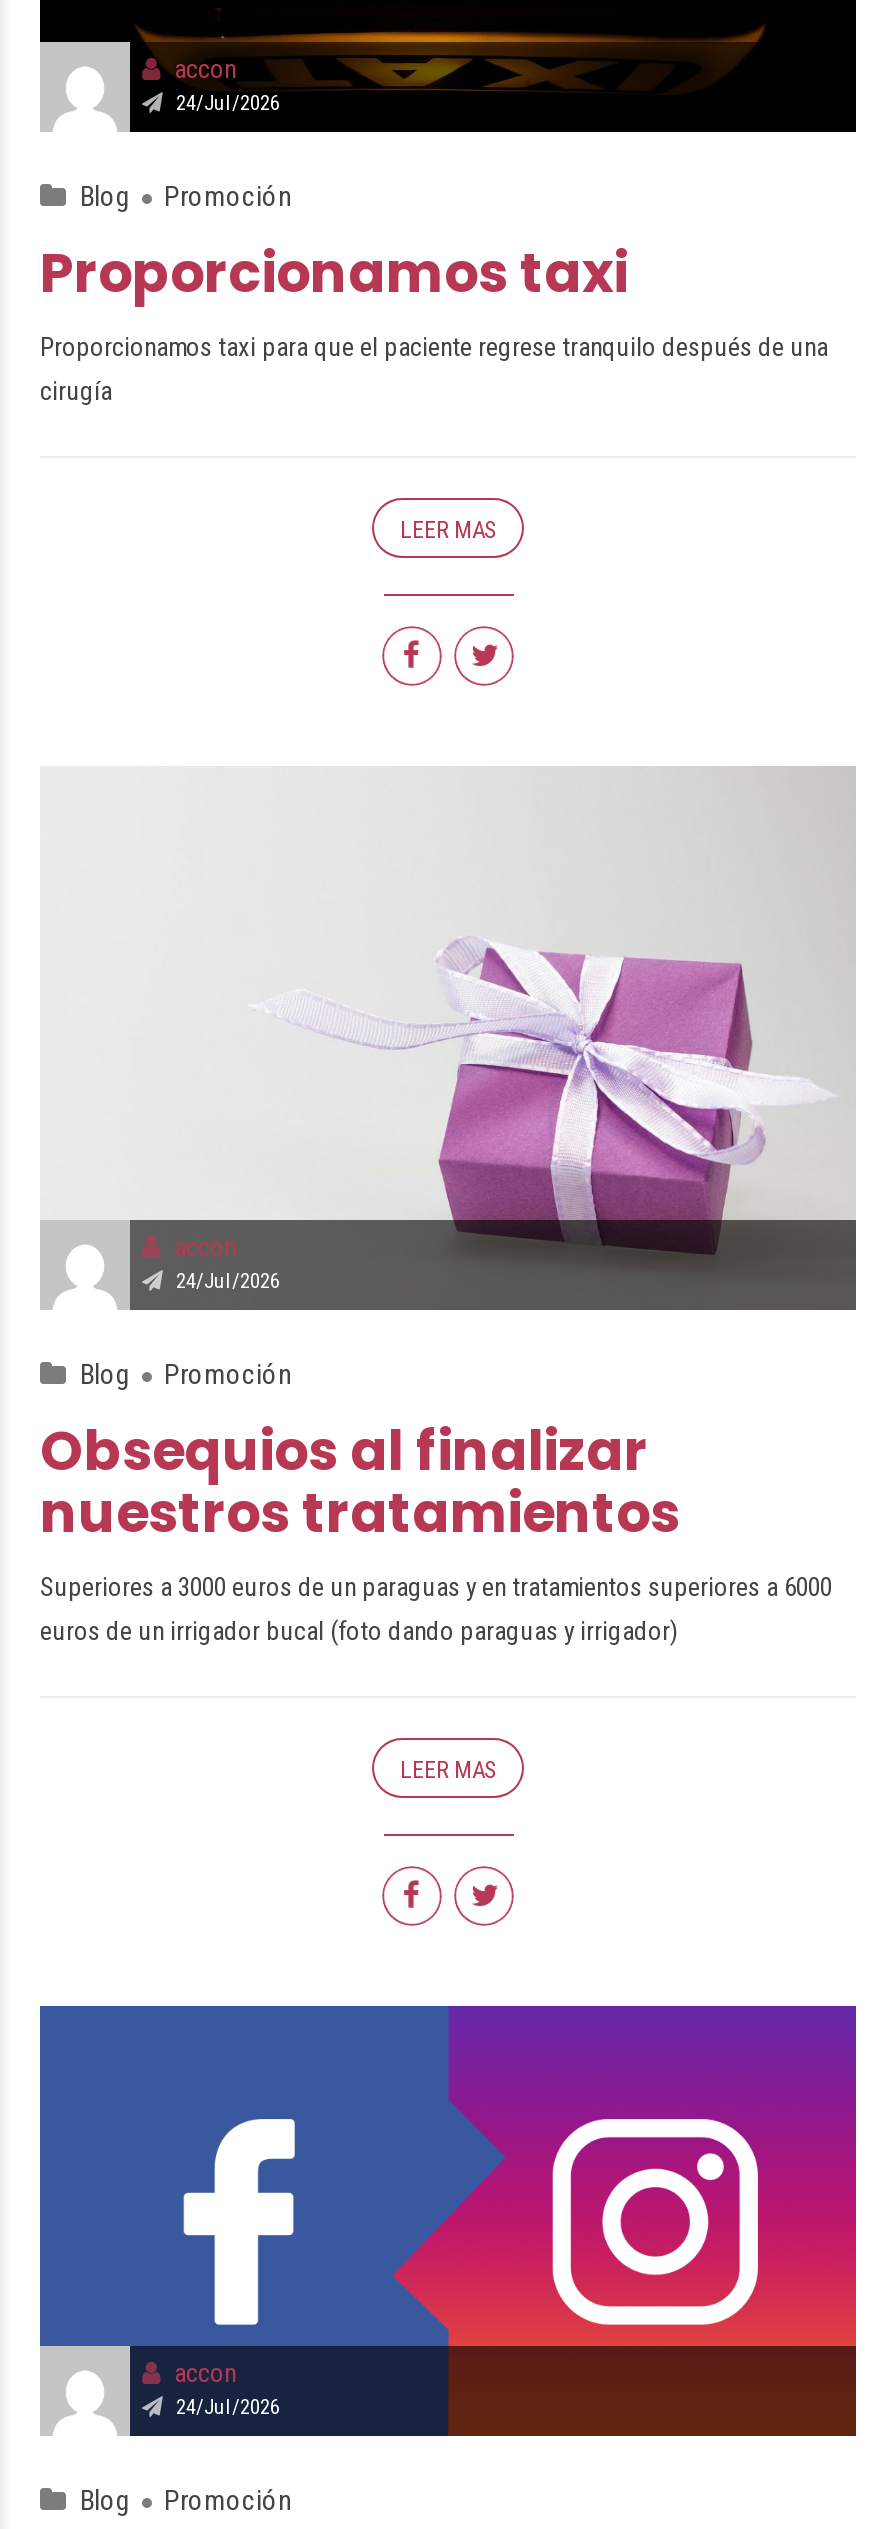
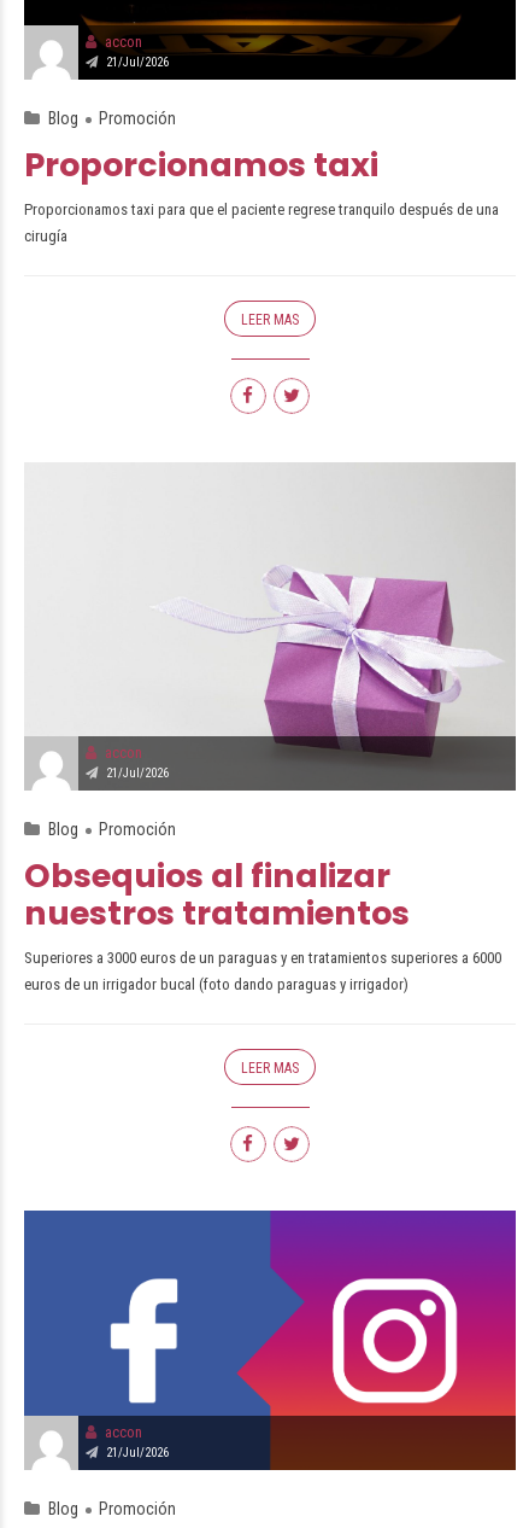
- 24/Jul/2026
+ 21/Jul/2026

- 24/Jul/2026
+ 21/Jul/2026

- 24/Jul/2026
+ 21/Jul/2026
